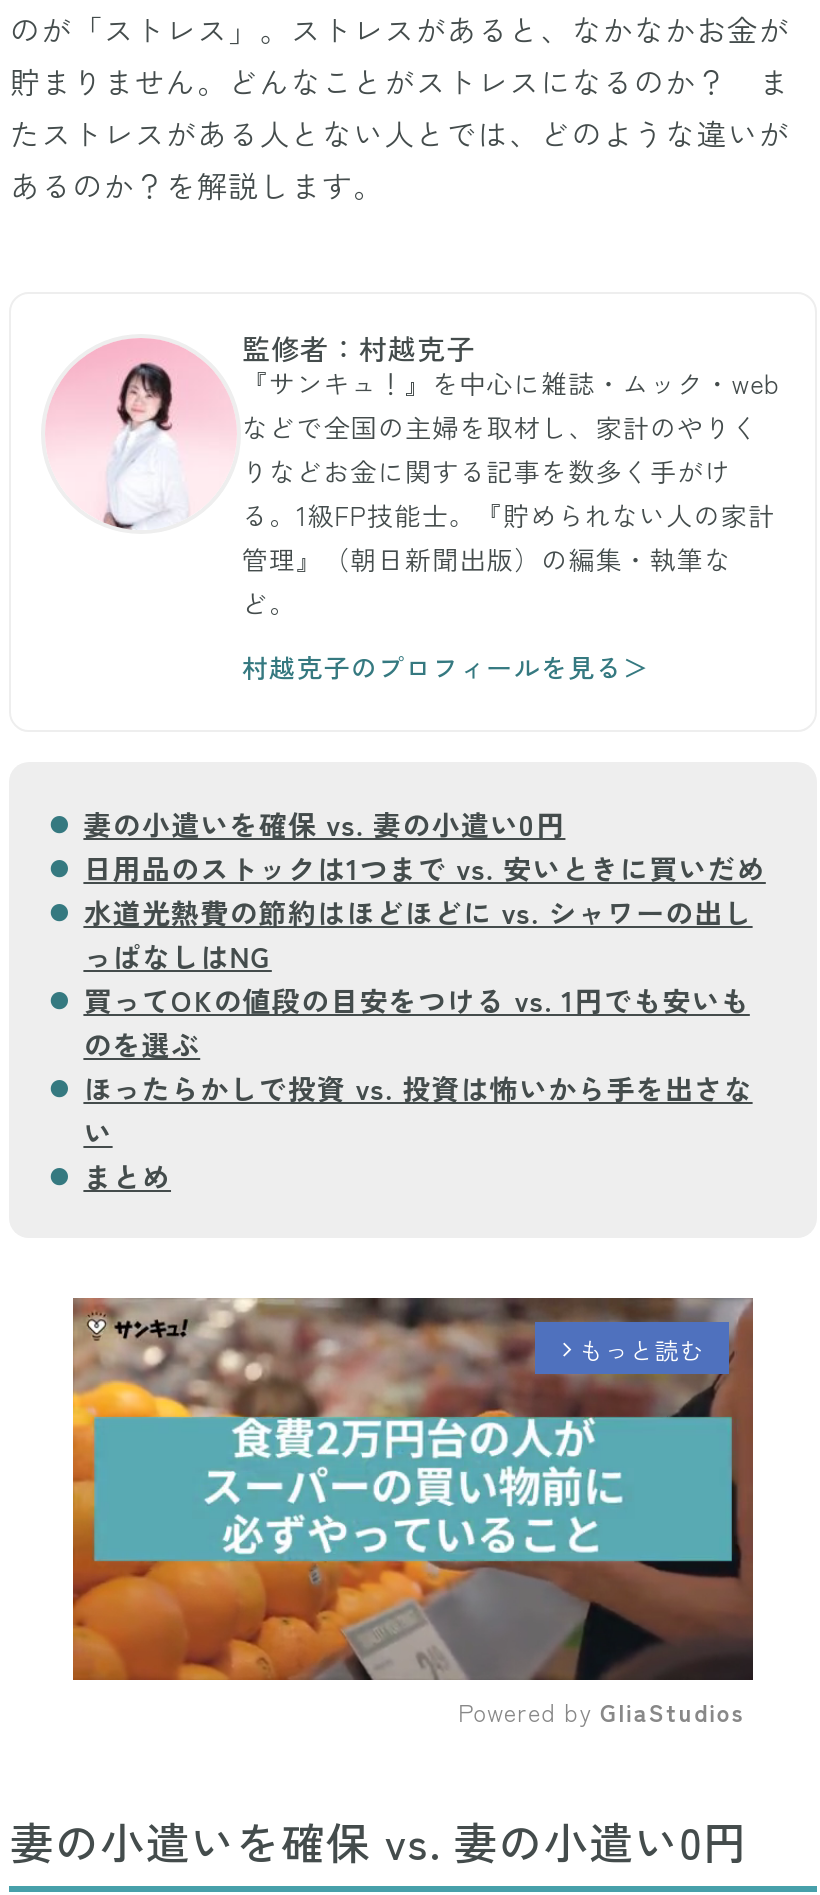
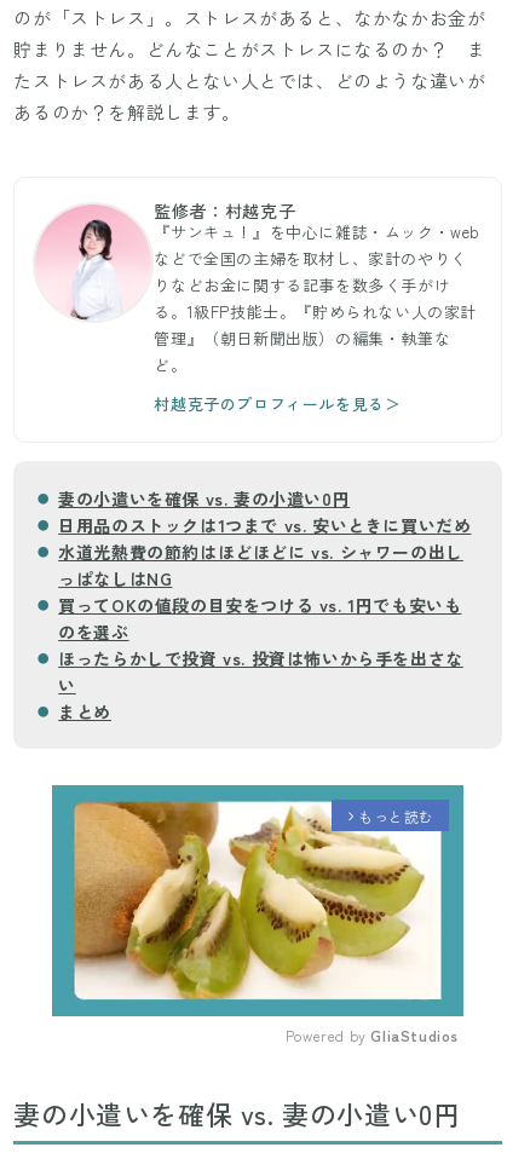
- [image]
+ [image]
